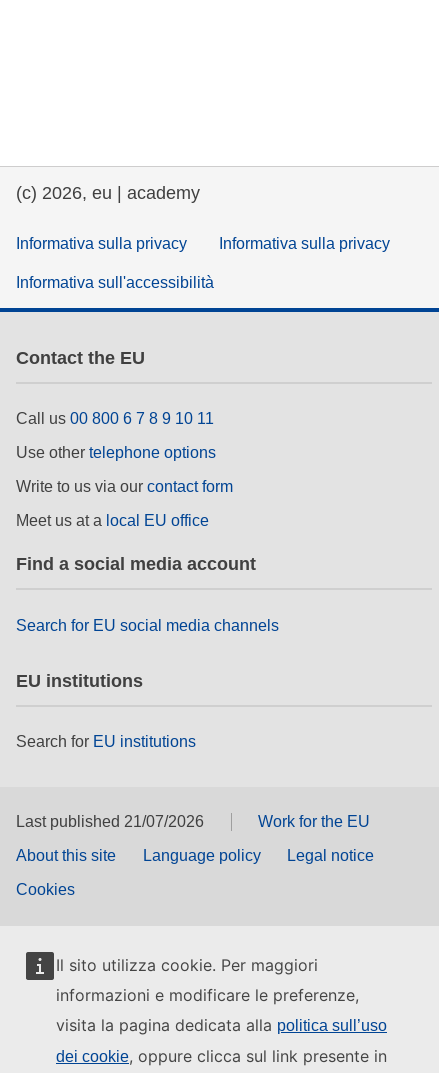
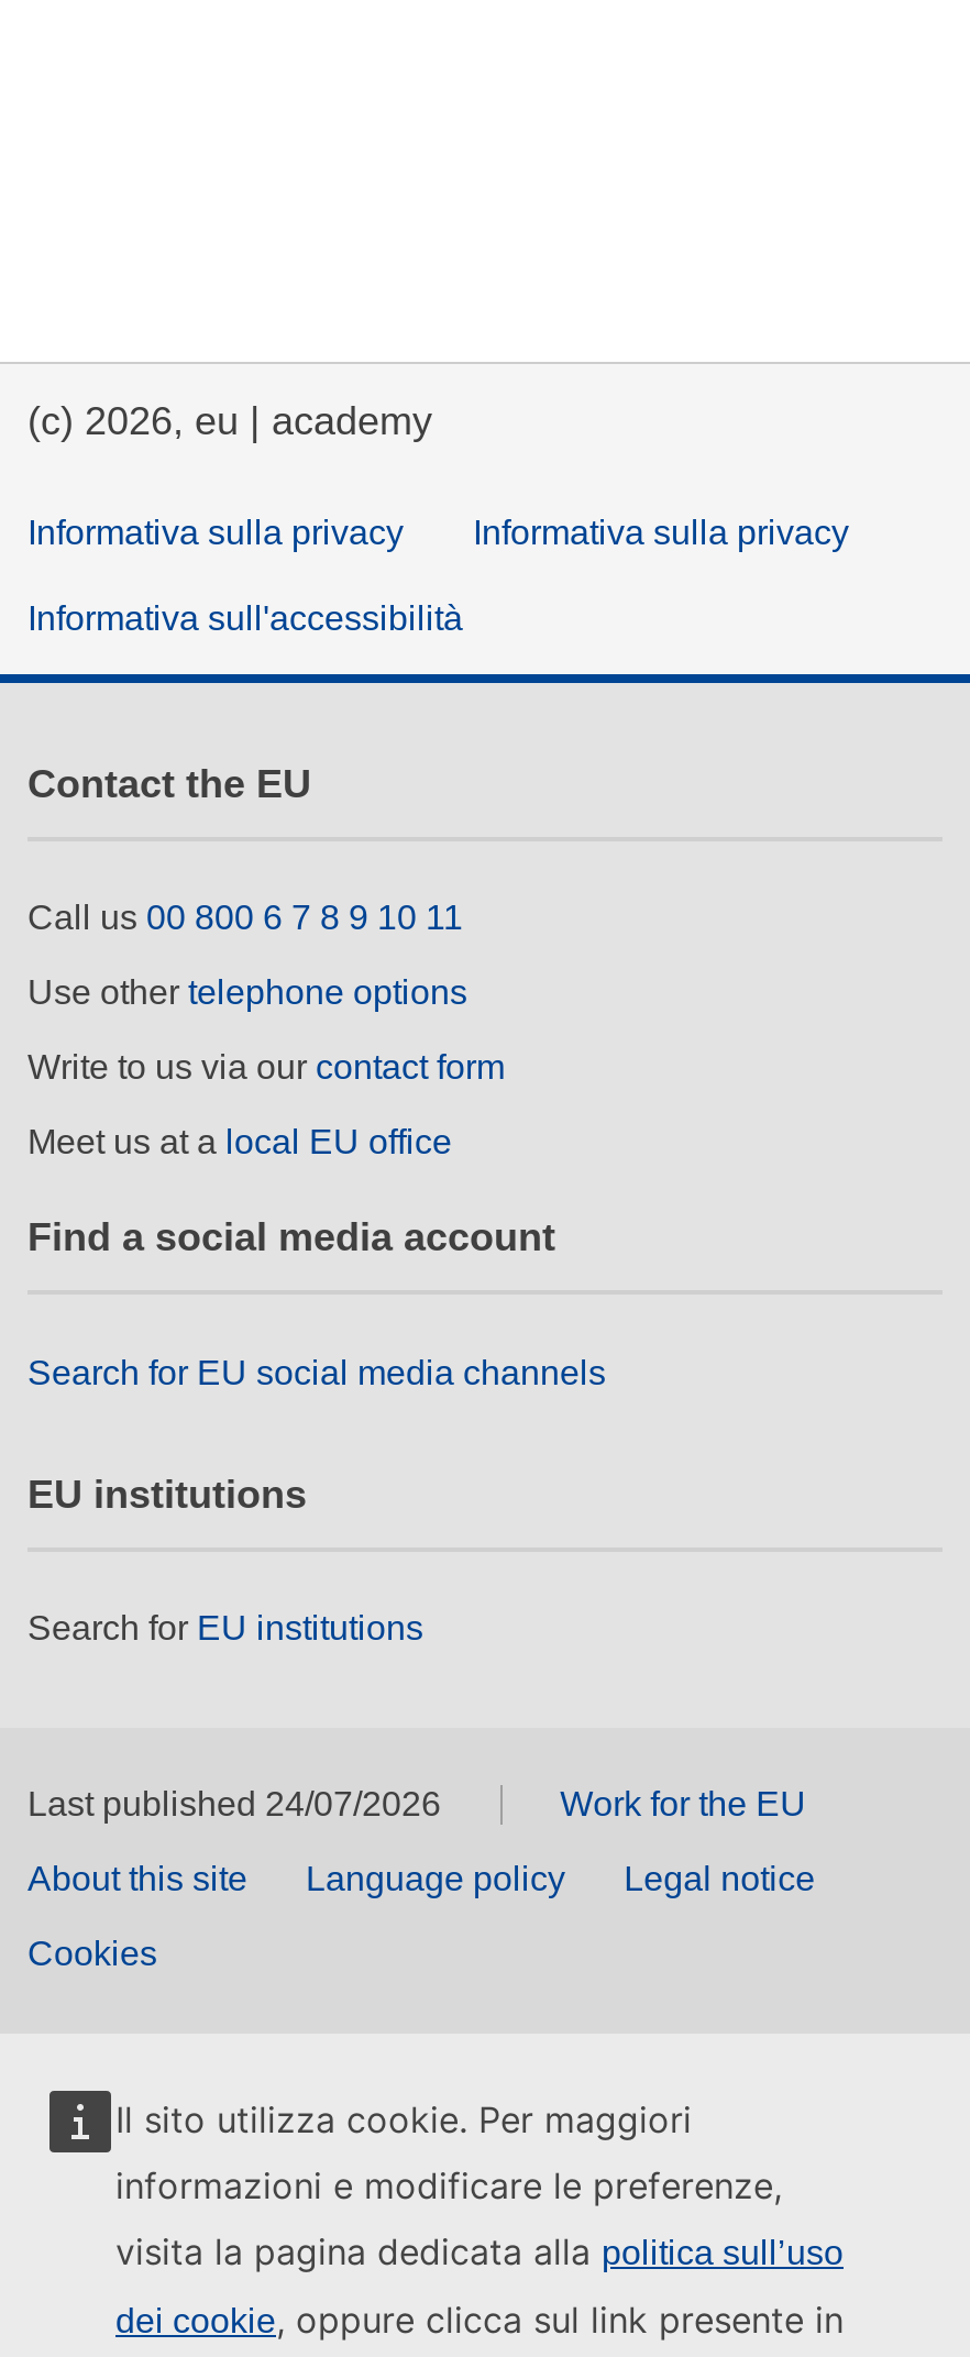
- Last published 21/07/2026
+ Last published 24/07/2026
